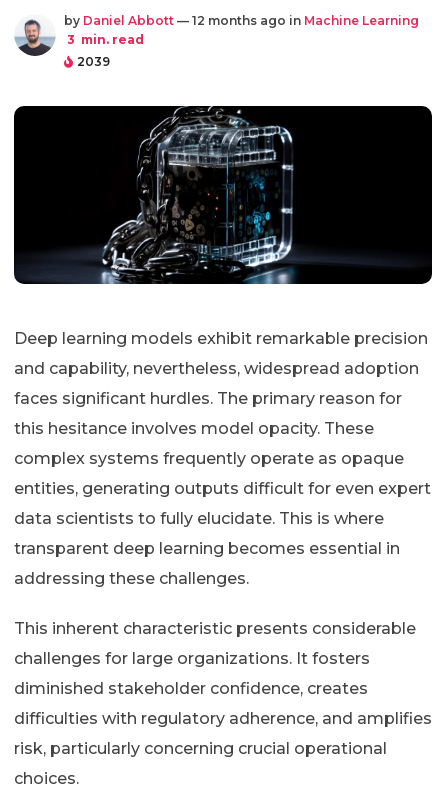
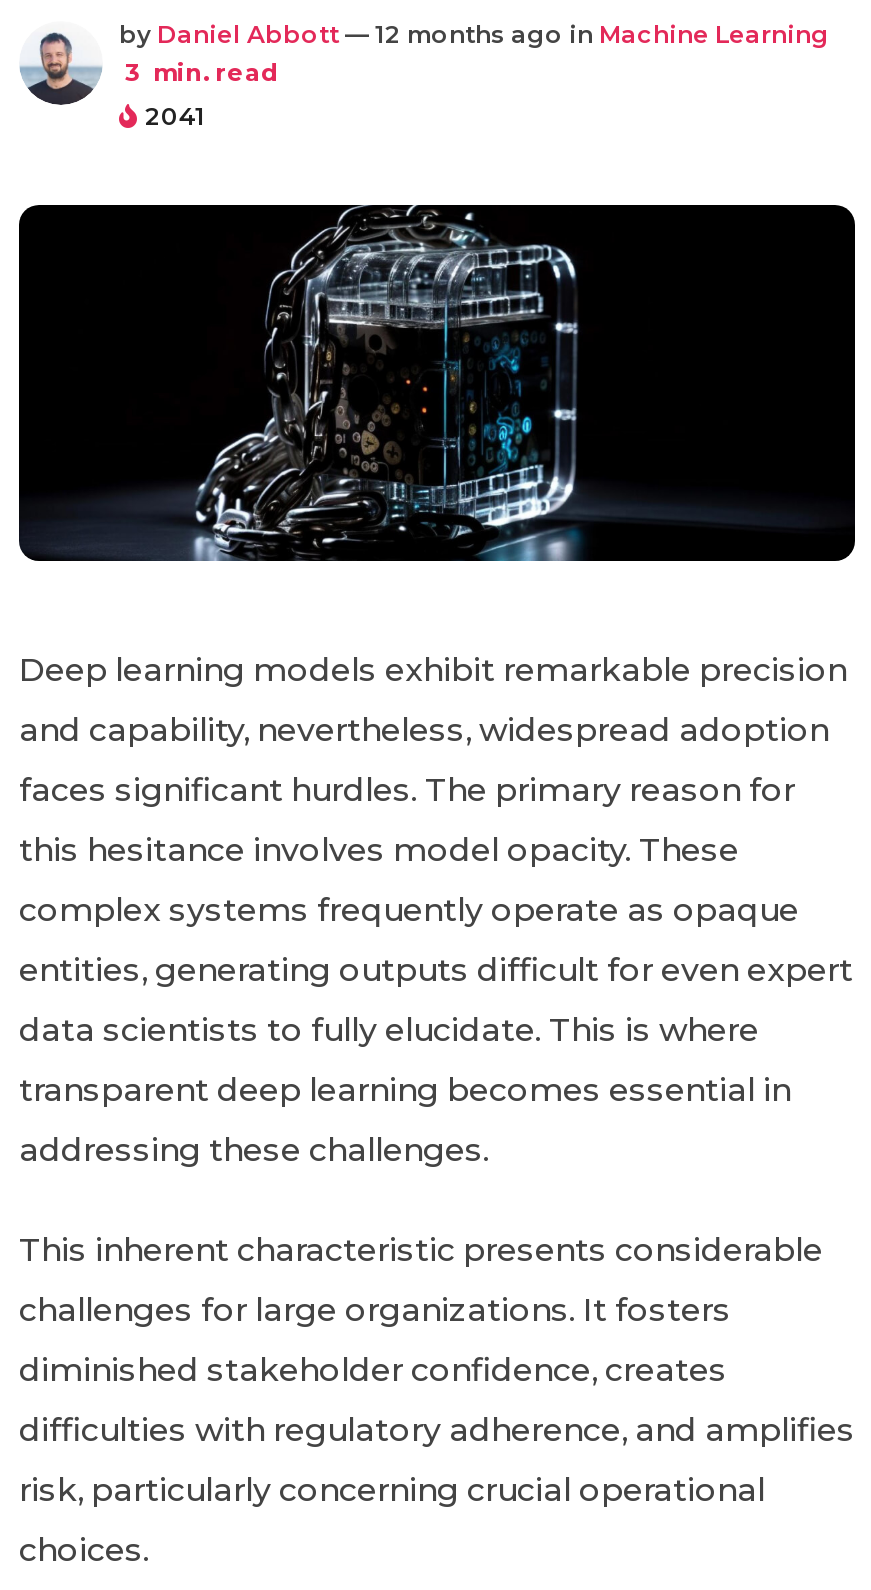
- 2039
+ 2041
